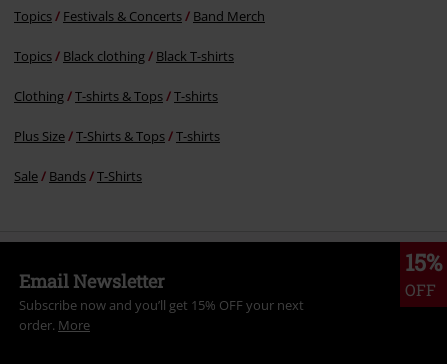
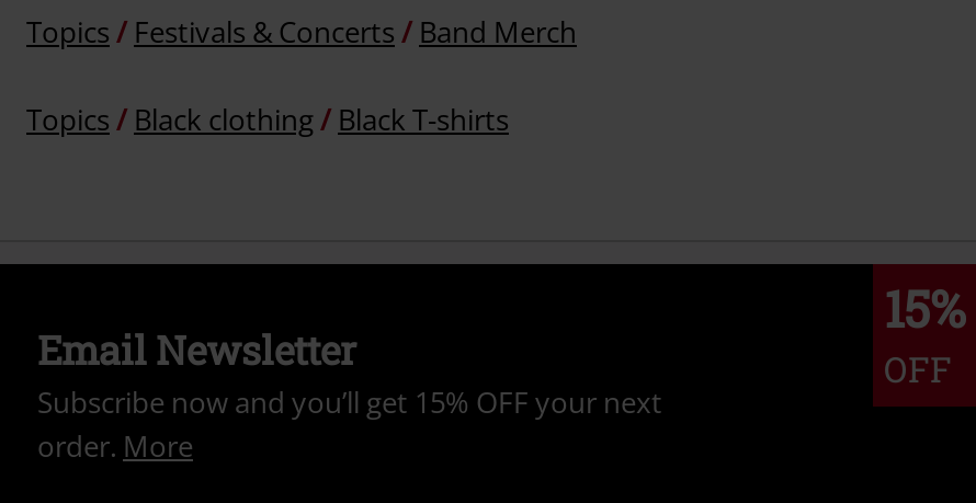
- Clothing
- T-shirts & Tops
- T-shirts
- Plus Size
- T-Shirts & Tops
- T-shirts
- Sale
- Bands
- T-Shirts
